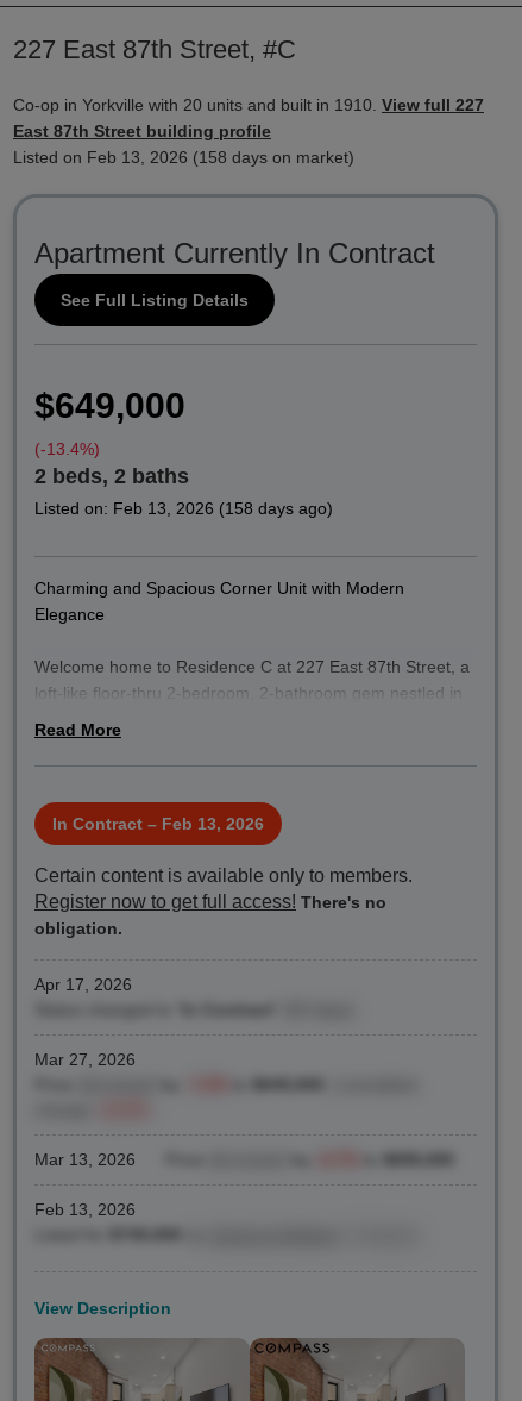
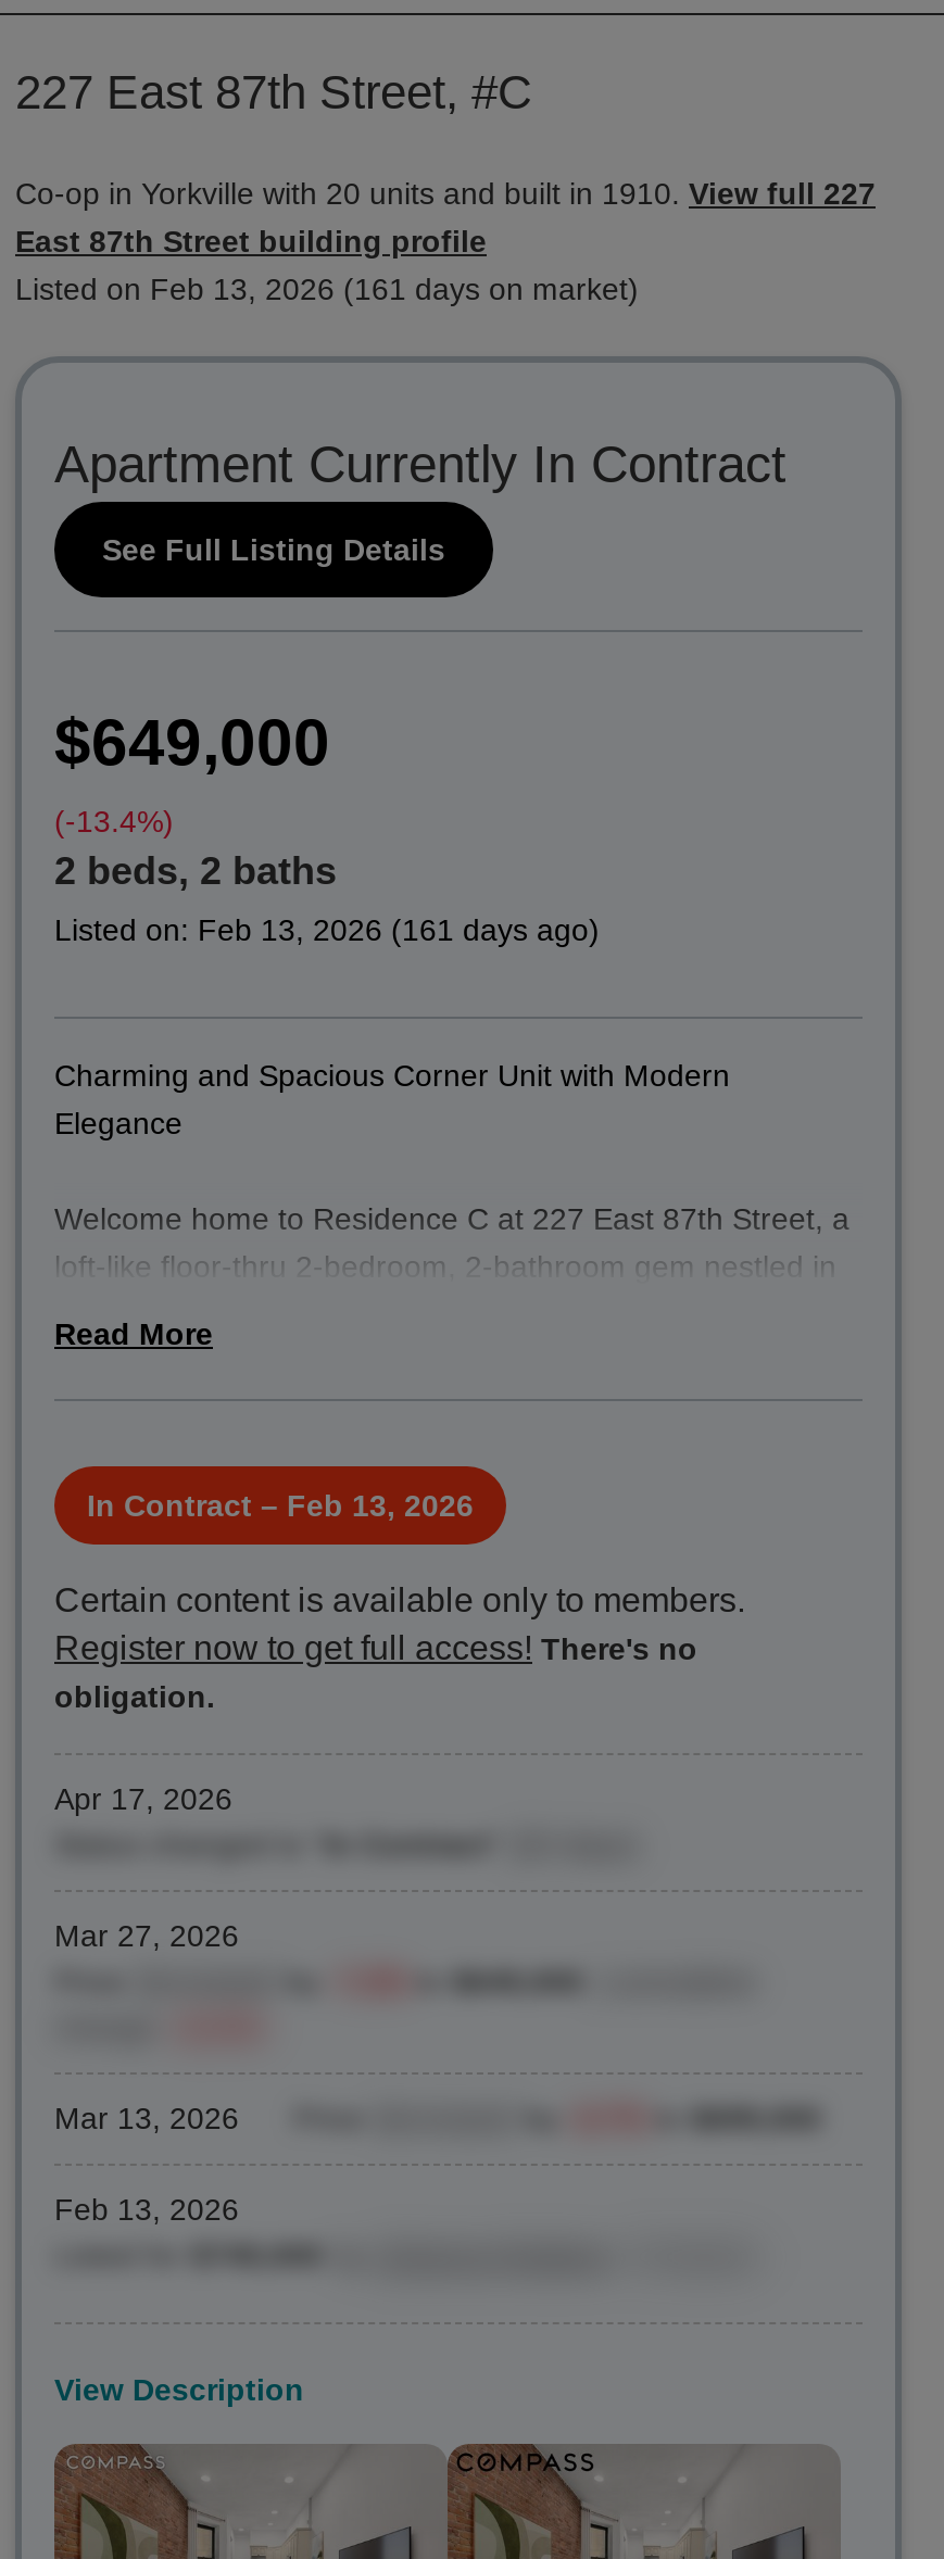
- Listed on Feb 13, 2026 (158 days on market)
+ Listed on Feb 13, 2026 (161 days on market)

- Listed on: Feb 13, 2026 (158 days ago)
+ Listed on: Feb 13, 2026 (161 days ago)
